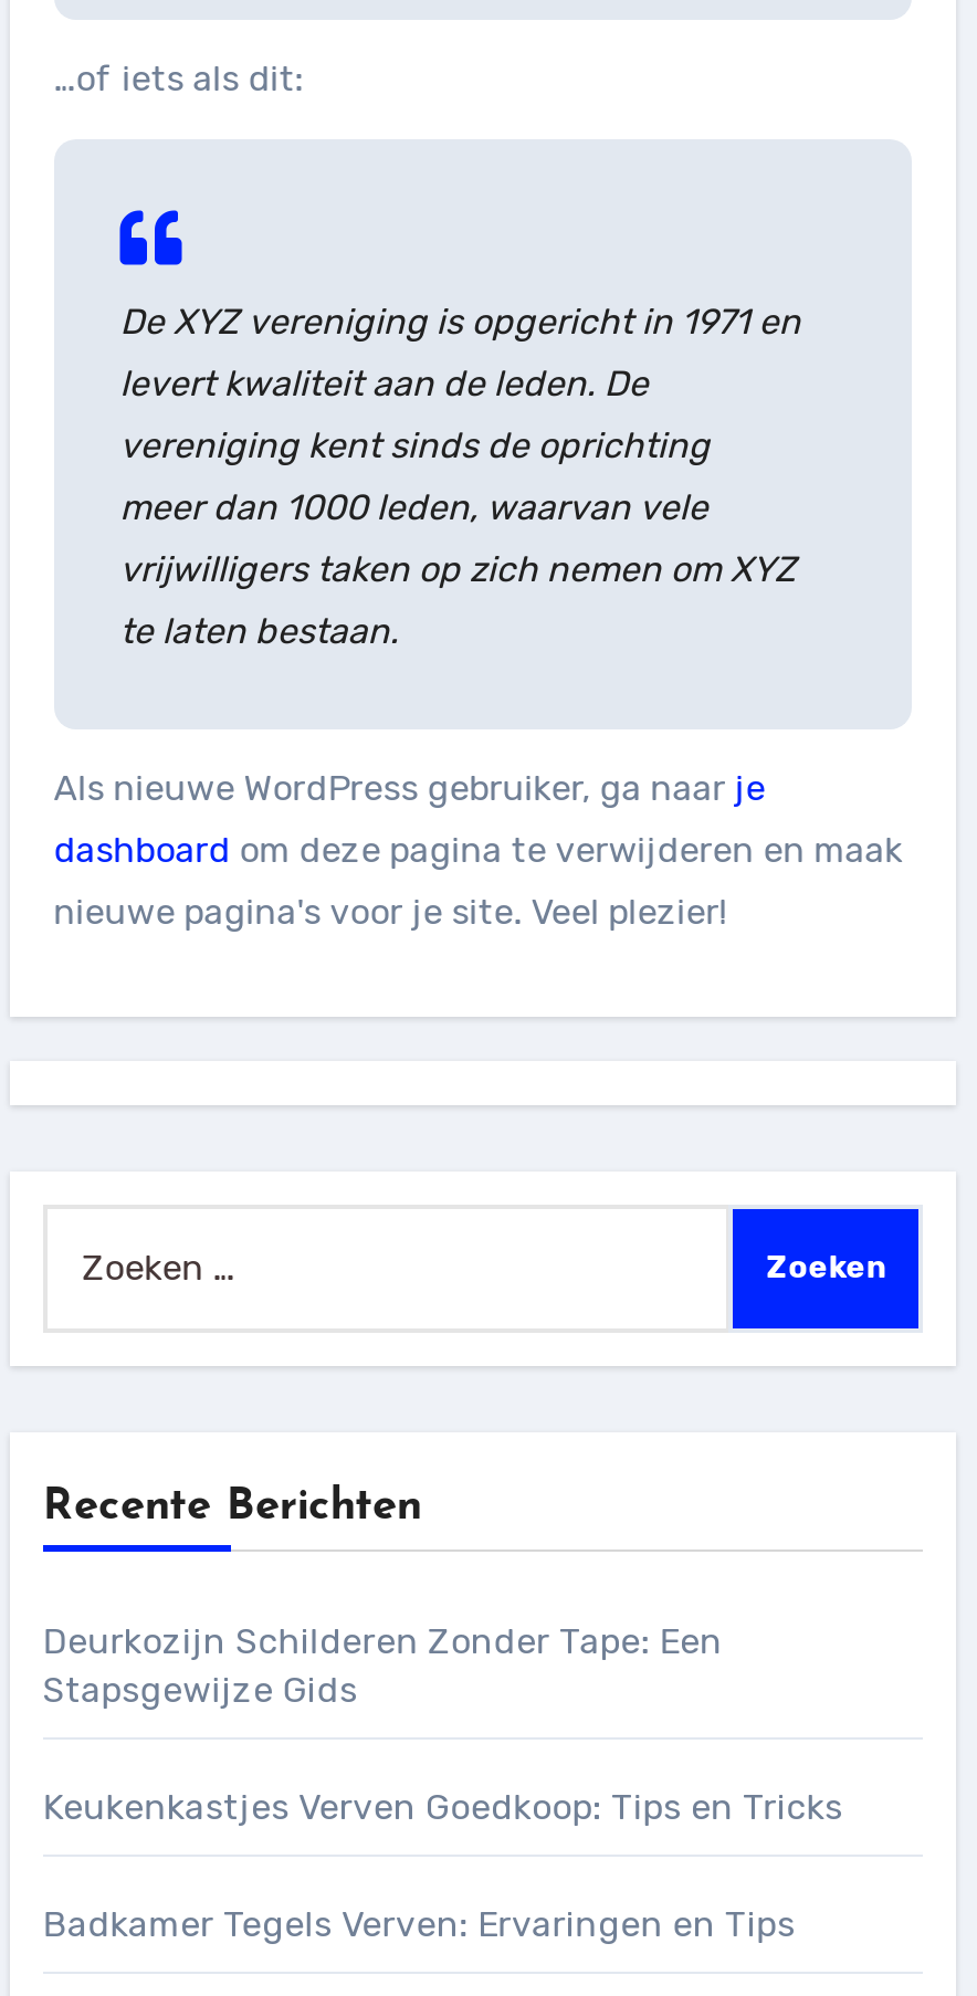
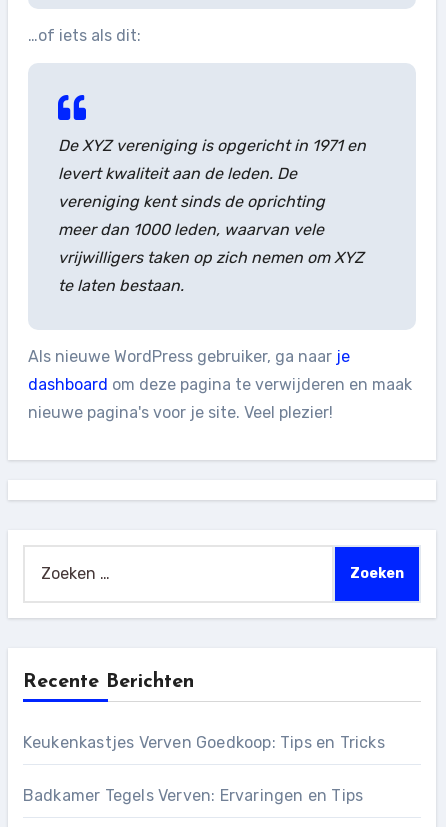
- Deurkozijn Schilderen Zonder Tape: Een
- Stapsgewijze Gids
